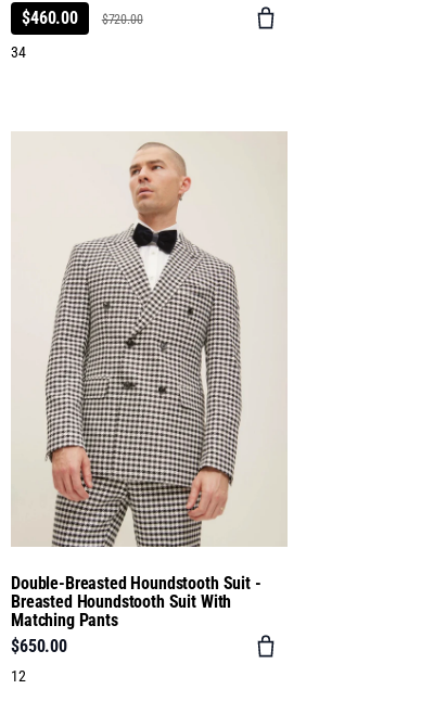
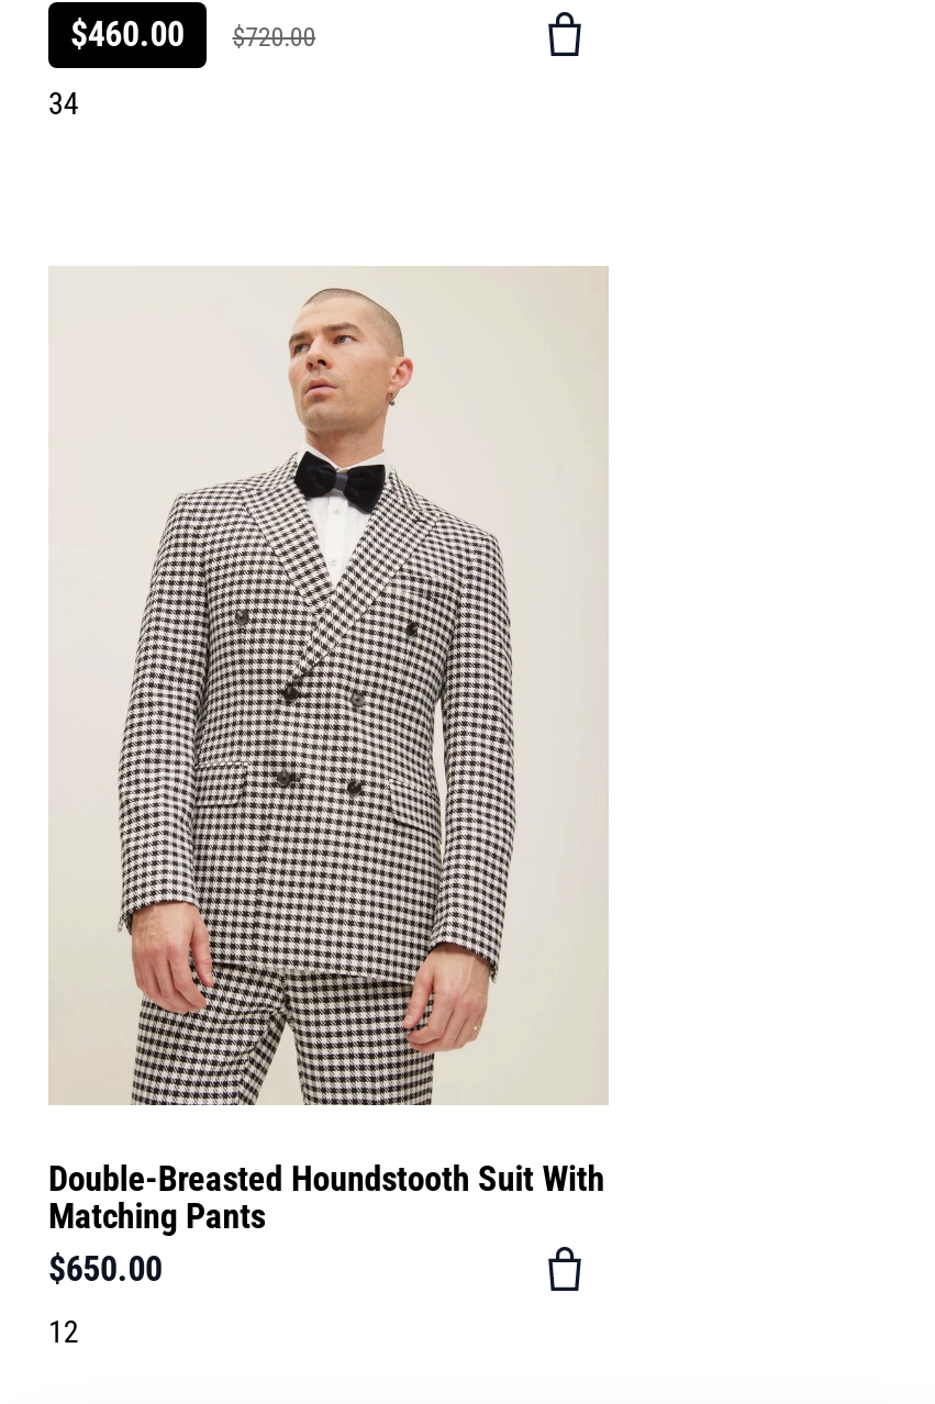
- Double-Breasted Houndstooth Suit -
- Breasted Houndstooth Suit With
+ Double-Breasted Houndstooth Suit With
